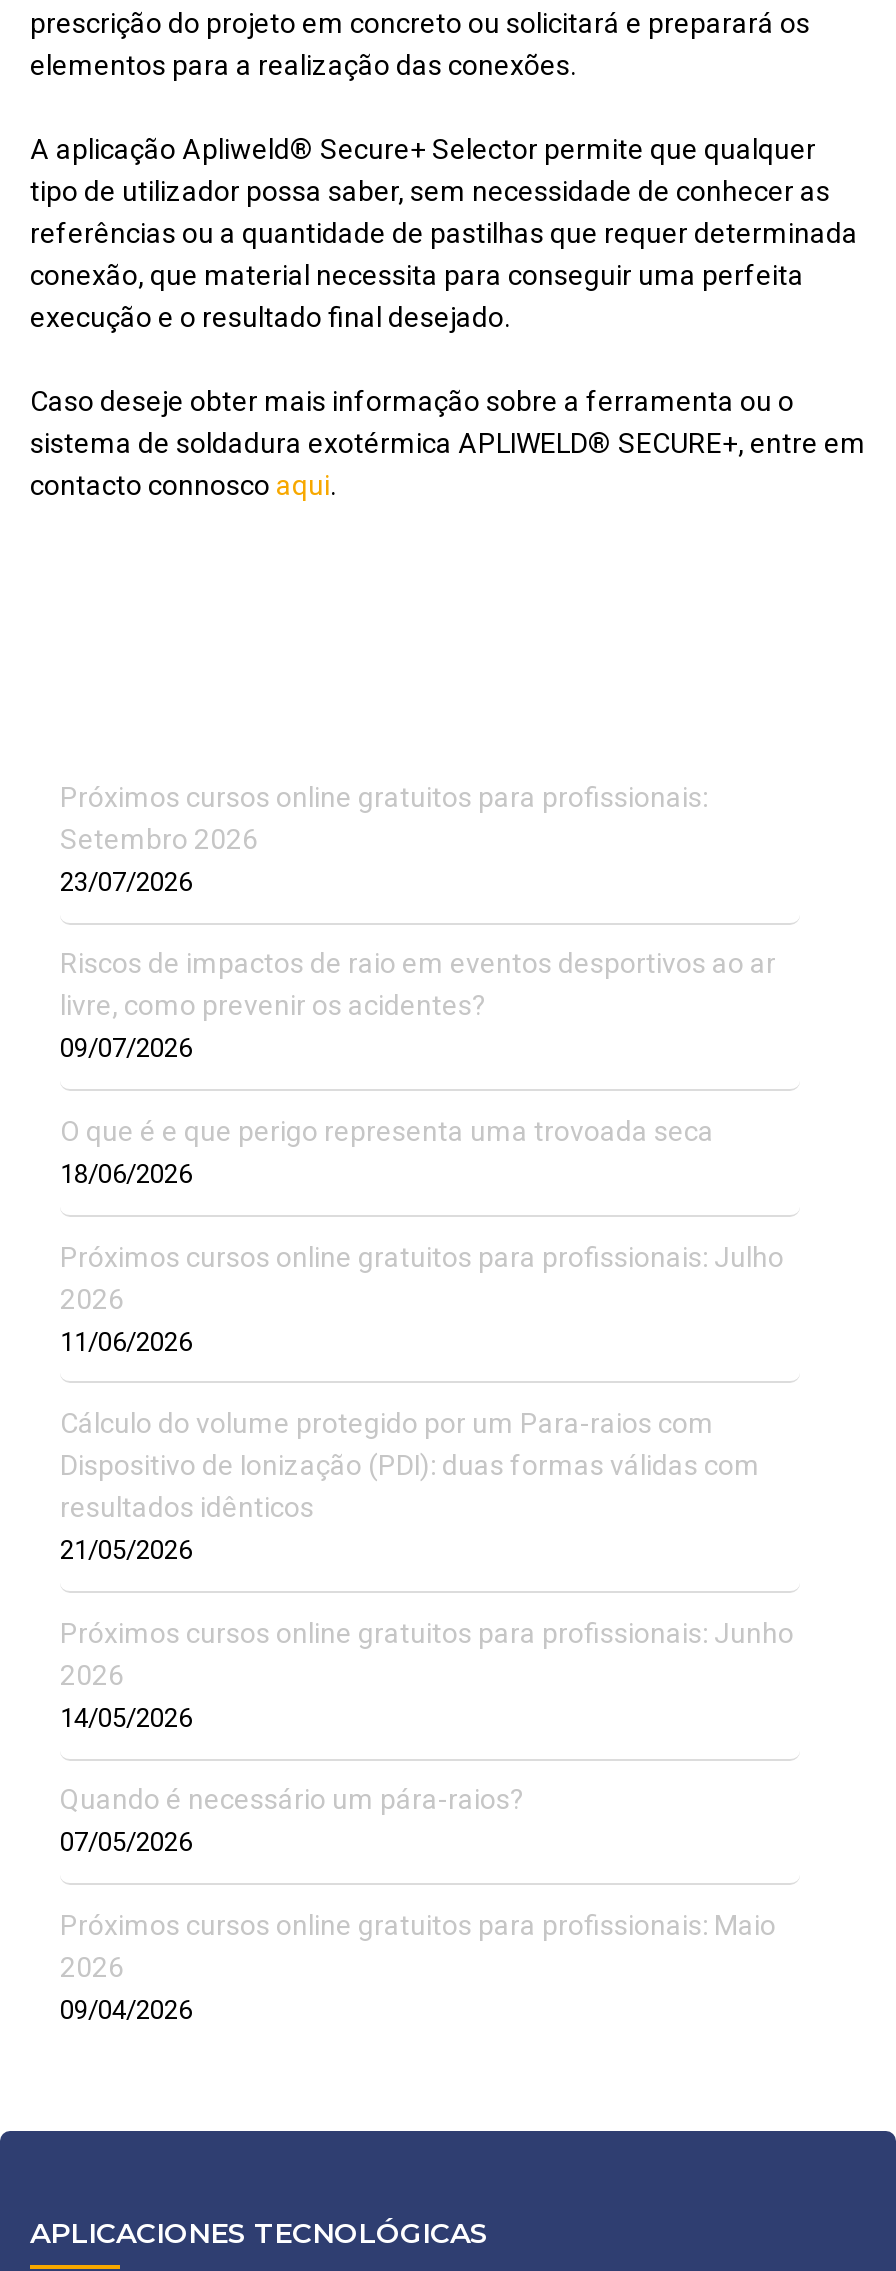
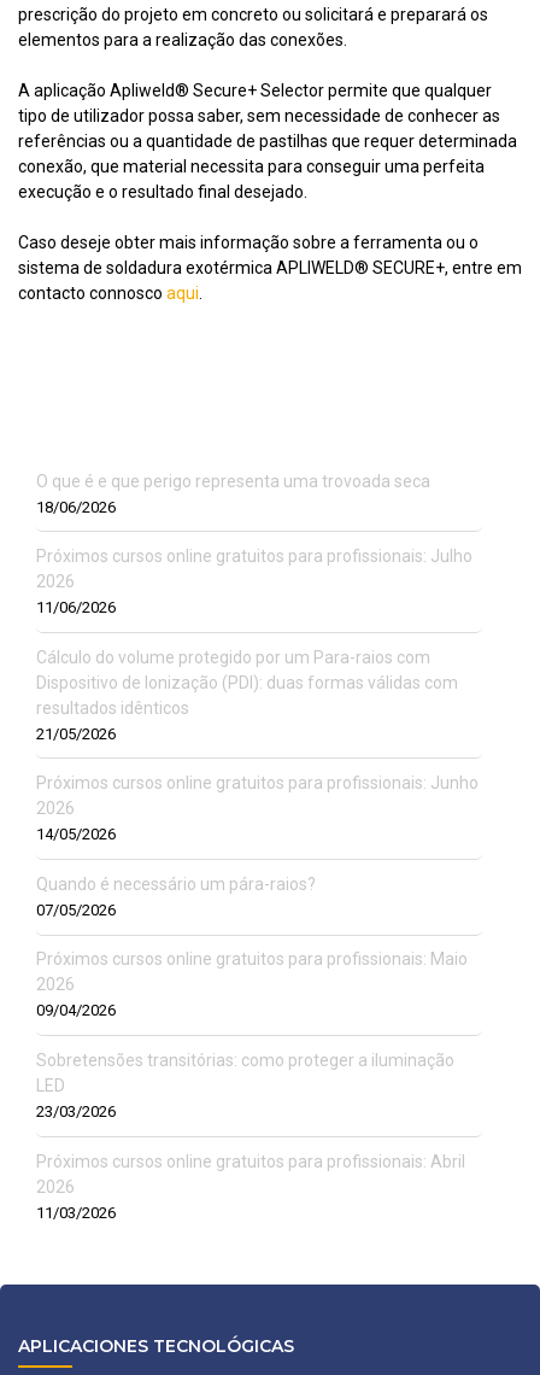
- Próximos cursos online gratuitos para profissionais:
- Setembro 2026
- 23/07/2026
- Riscos de impactos de raio em eventos desportivos ao ar
- livre, como prevenir os acidentes?
- 09/07/2026

moved up: O que é e que perigo representa uma trovoada seca | 18/06/2026 | Próximos cursos online gratuitos para profissionais: Julho | ... | 2026 | 09/04/2026

+ Sobretensões transitórias: como proteger a iluminação
+ LED
+ 23/03/2026
+ Próximos cursos online gratuitos para profissionais: Abril
+ 2026
+ 11/03/2026
